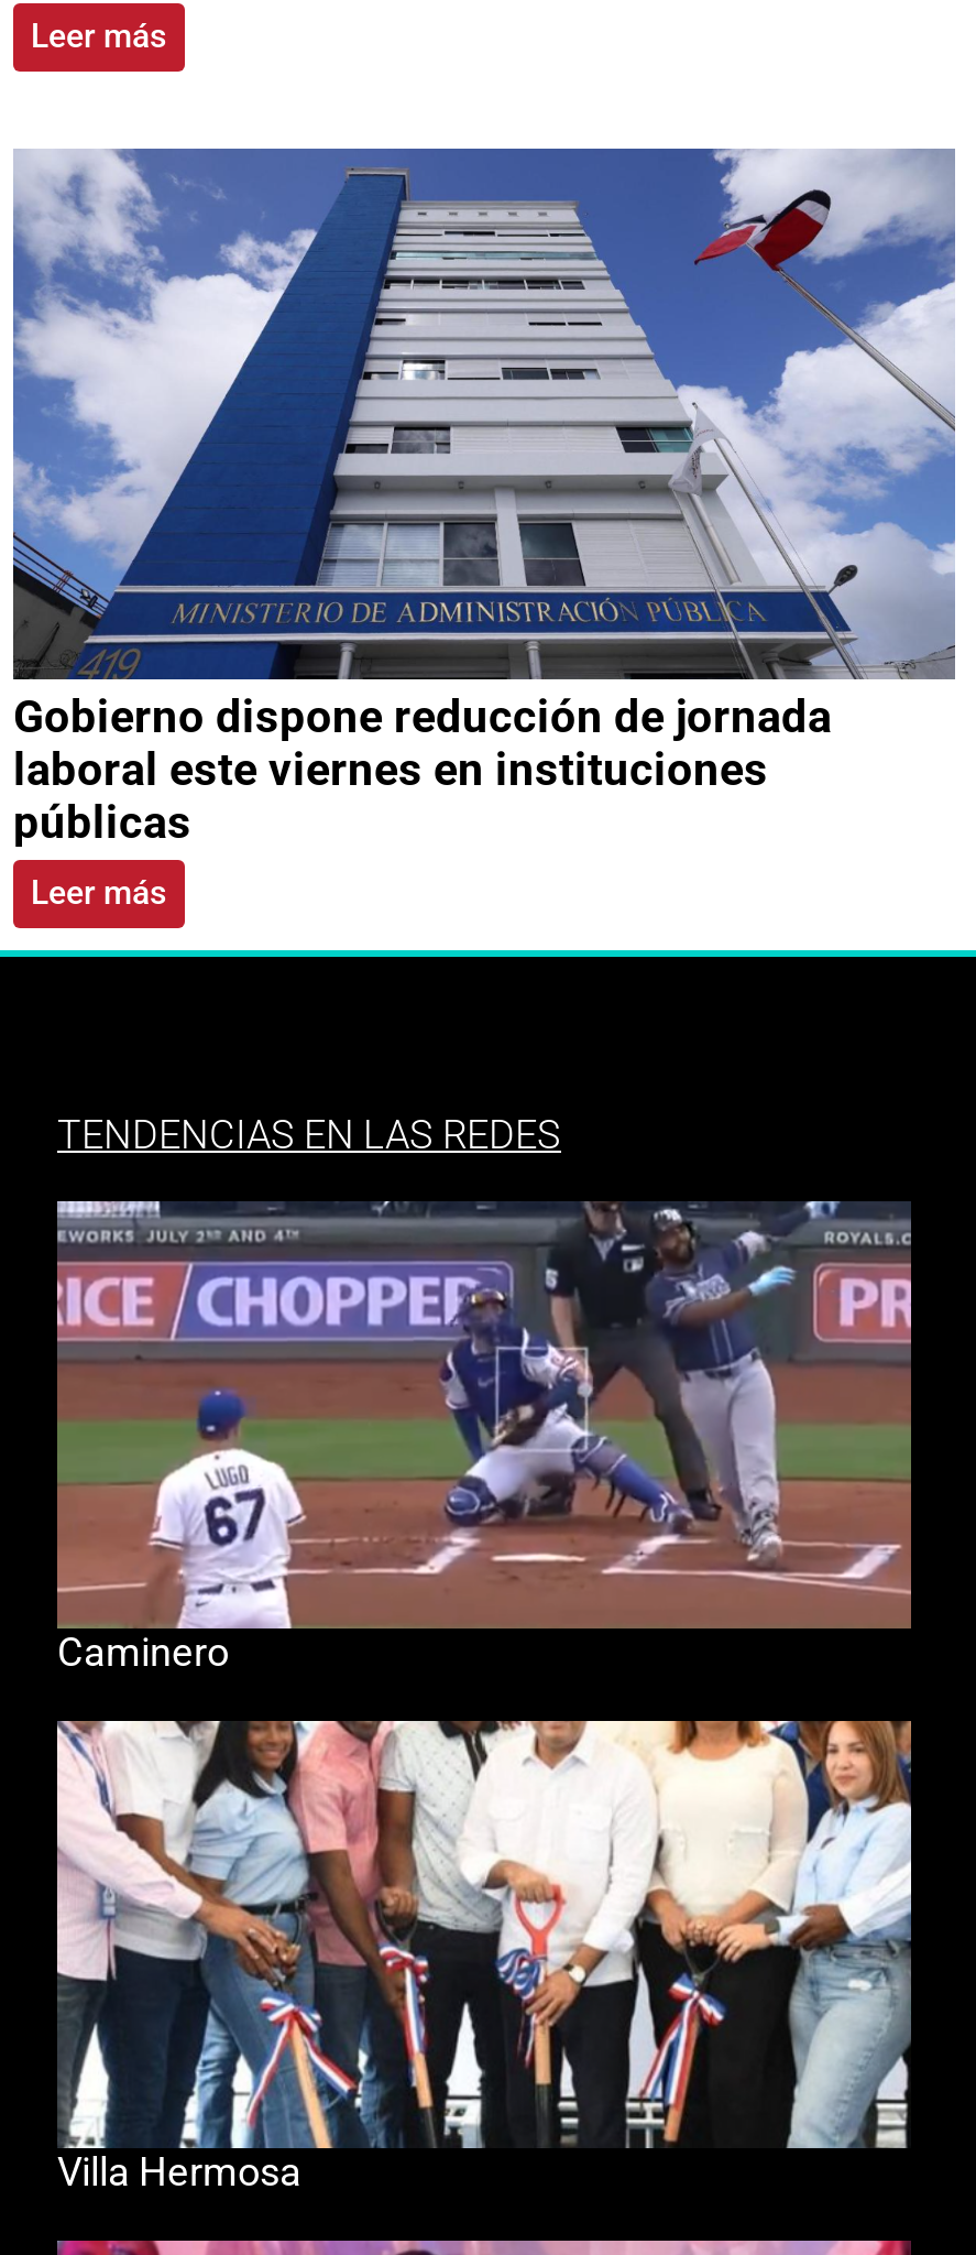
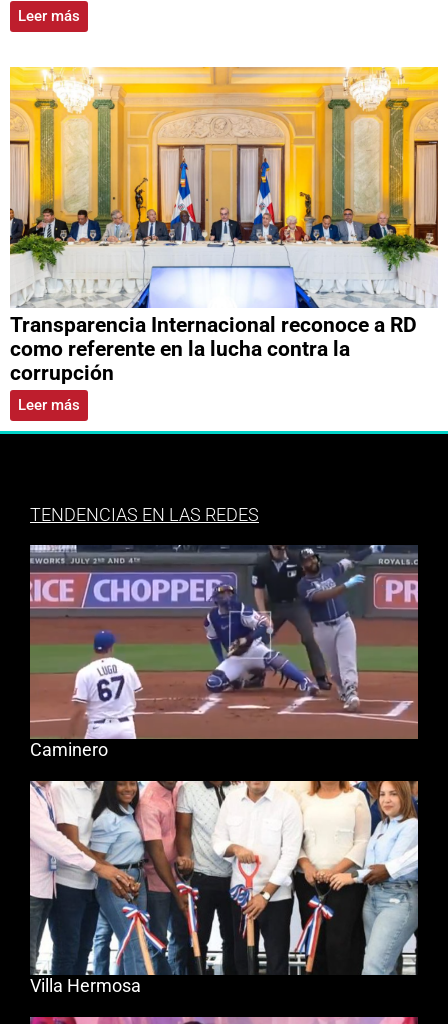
- [image]
- Gobierno dispone reducción de jornada
- laboral este viernes en instituciones
- públicas
+ [image]
+ Transparencia Internacional reconoce a RD
+ como referente en la lucha contra la
+ corrupción
